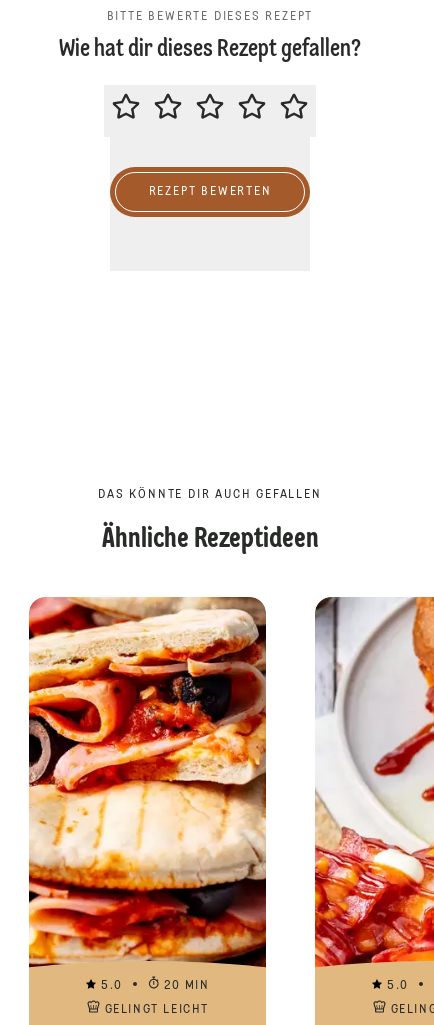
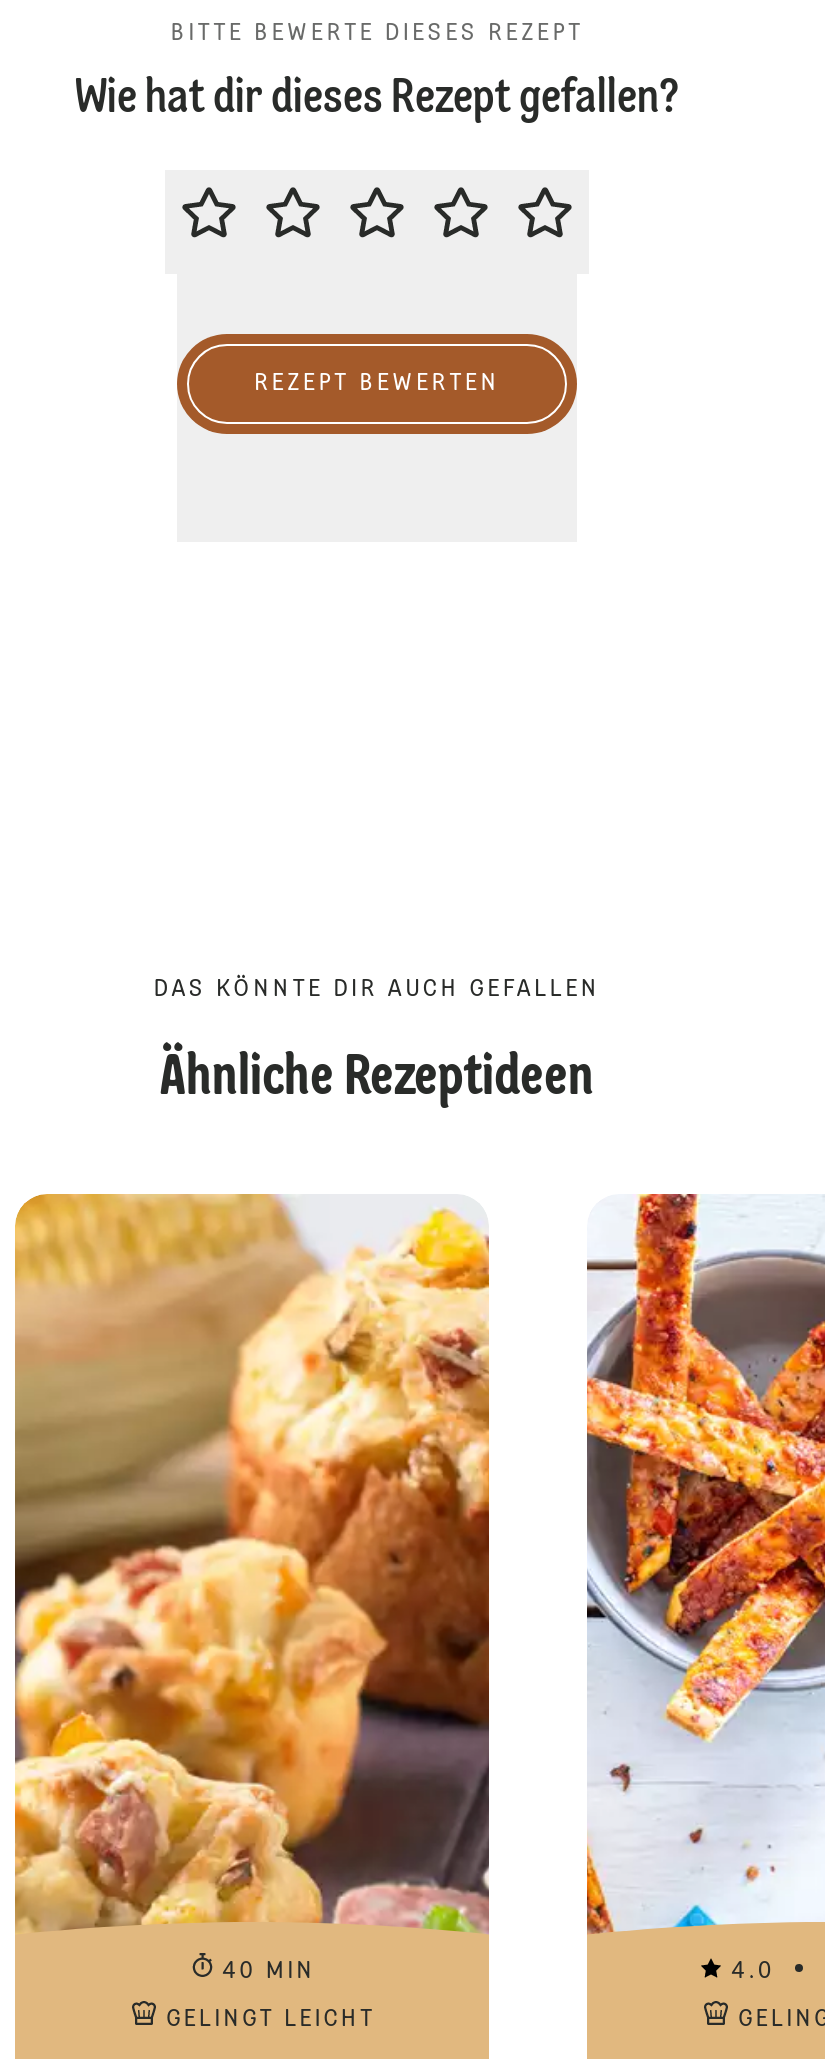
- [image]
- 5.0
- 20 MIN
+ [image]
+ 40 MIN

- [image]
- 5.0
+ [image]
+ 4.0
